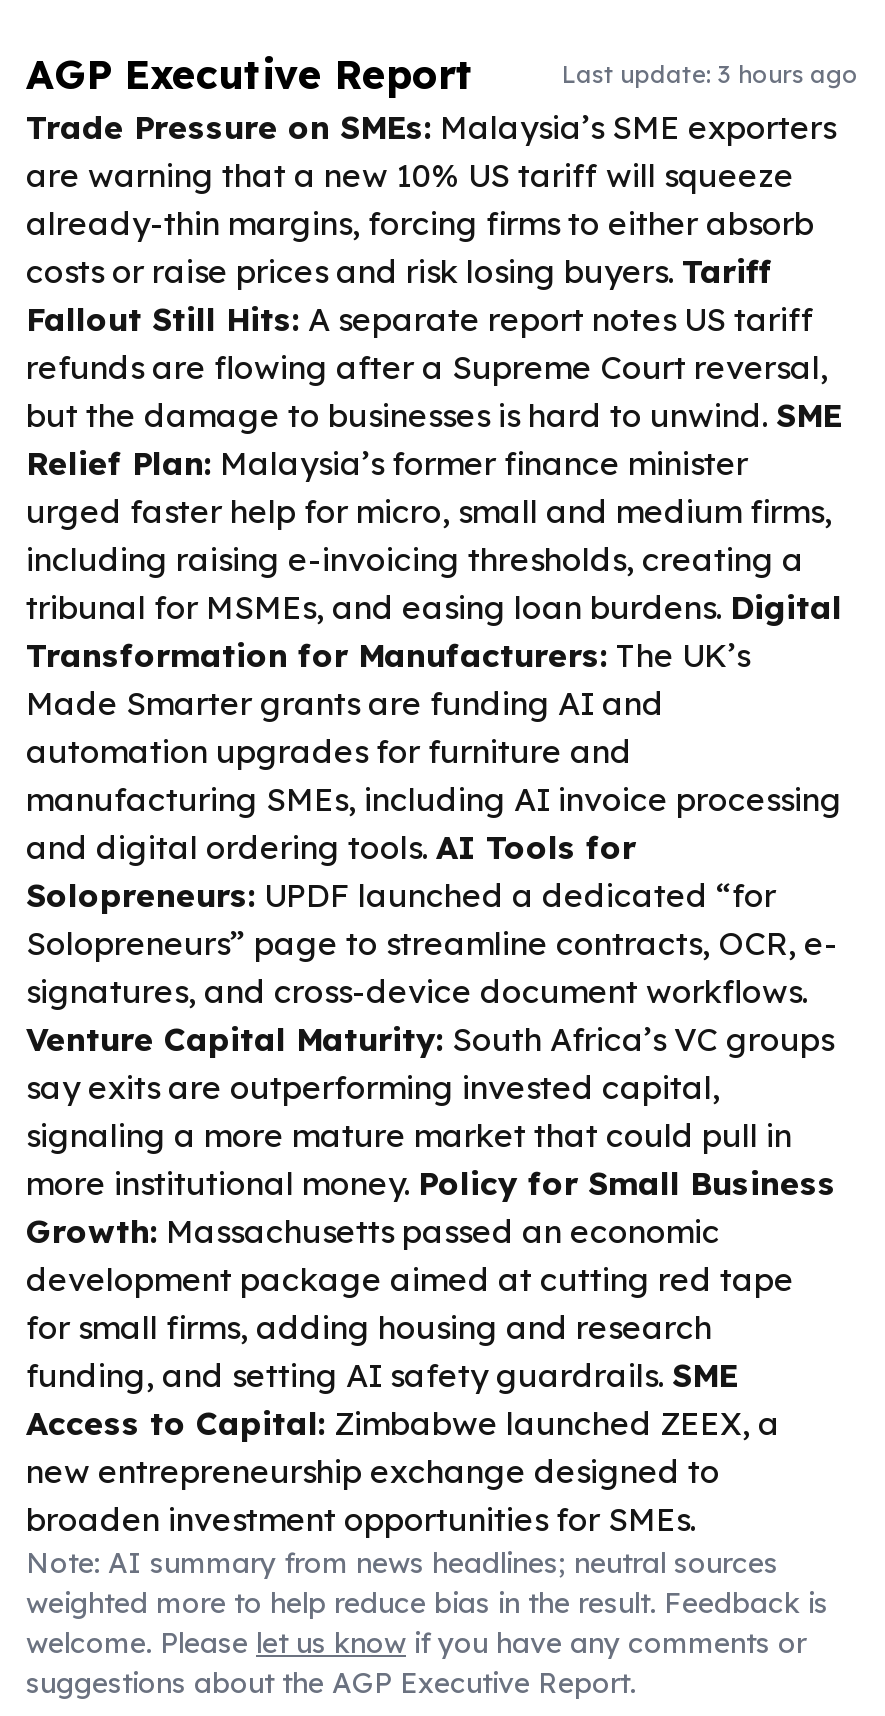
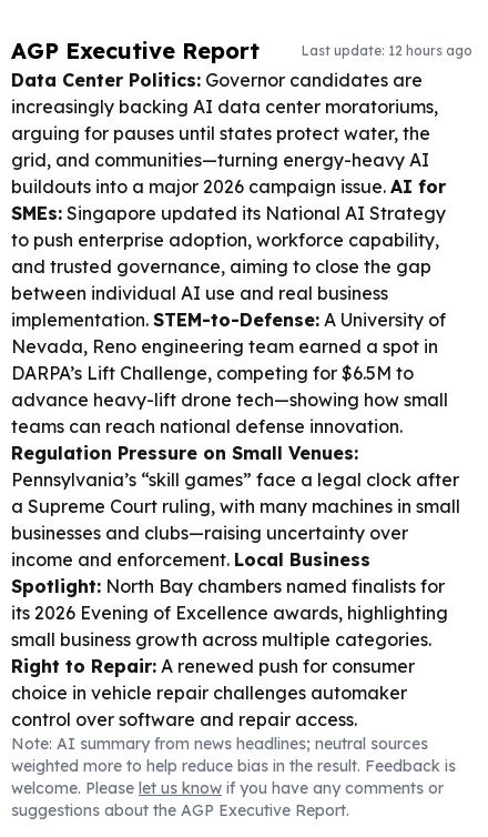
- Last update: 3 hours ago
- Trade Pressure on SMEs: Malaysia’s SME exporters
- are warning that a new 10% US tariff will squeeze
- already-thin margins, forcing firms to either absorb
- costs or raise prices and risk losing buyers. Tariff
- Fallout Still Hits: A separate report notes US tariff
- refunds are flowing after a Supreme Court reversal,
- but the damage to businesses is hard to unwind. SME
- Relief Plan: Malaysia’s former finance minister
- urged faster help for micro, small and medium firms,
- including raising e-invoicing thresholds, creating a
- tribunal for MSMEs, and easing loan burdens. Digital
- Transformation for Manufacturers: The UK’s
- Made Smarter grants are funding AI and
- automation upgrades for furniture and
- manufacturing SMEs, including AI invoice processing
- and digital ordering tools. AI Tools for
- Solopreneurs: UPDF launched a dedicated “for
- Solopreneurs” page to streamline contracts, OCR, e-
- signatures, and cross-device document workflows.
- Venture Capital Maturity: South Africa’s VC groups
- say exits are outperforming invested capital,
- signaling a more mature market that could pull in
- more institutional money. Policy for Small Business
- Growth: Massachusetts passed an economic
- development package aimed at cutting red tape
- for small firms, adding housing and research
- funding, and setting AI safety guardrails. SME
- Access to Capital: Zimbabwe launched ZEEX, a
- new entrepreneurship exchange designed to
- broaden investment opportunities for SMEs.
+ Last update: 12 hours ago
+ Data Center Politics: Governor candidates are
+ increasingly backing AI data center moratoriums,
+ arguing for pauses until states protect water, the
+ grid, and communities—turning energy-heavy AI
+ buildouts into a major 2026 campaign issue. AI for
+ SMEs: Singapore updated its National AI Strategy
+ to push enterprise adoption, workforce capability,
+ and trusted governance, aiming to close the gap
+ between individual AI use and real business
+ implementation. STEM-to-Defense: A University of
+ Nevada, Reno engineering team earned a spot in
+ DARPA’s Lift Challenge, competing for $6.5M to
+ advance heavy-lift drone tech—showing how small
+ teams can reach national defense innovation.
+ Regulation Pressure on Small Venues:
+ Pennsylvania’s “skill games” face a legal clock after
+ a Supreme Court ruling, with many machines in small
+ businesses and clubs—raising uncertainty over
+ income and enforcement. Local Business
+ Spotlight: North Bay chambers named finalists for
+ its 2026 Evening of Excellence awards, highlighting
+ small business growth across multiple categories.
+ Right to Repair: A renewed push for consumer
+ choice in vehicle repair challenges automaker
+ control over software and repair access.
